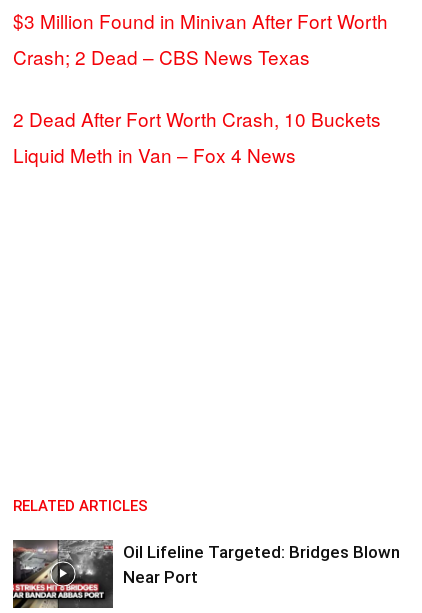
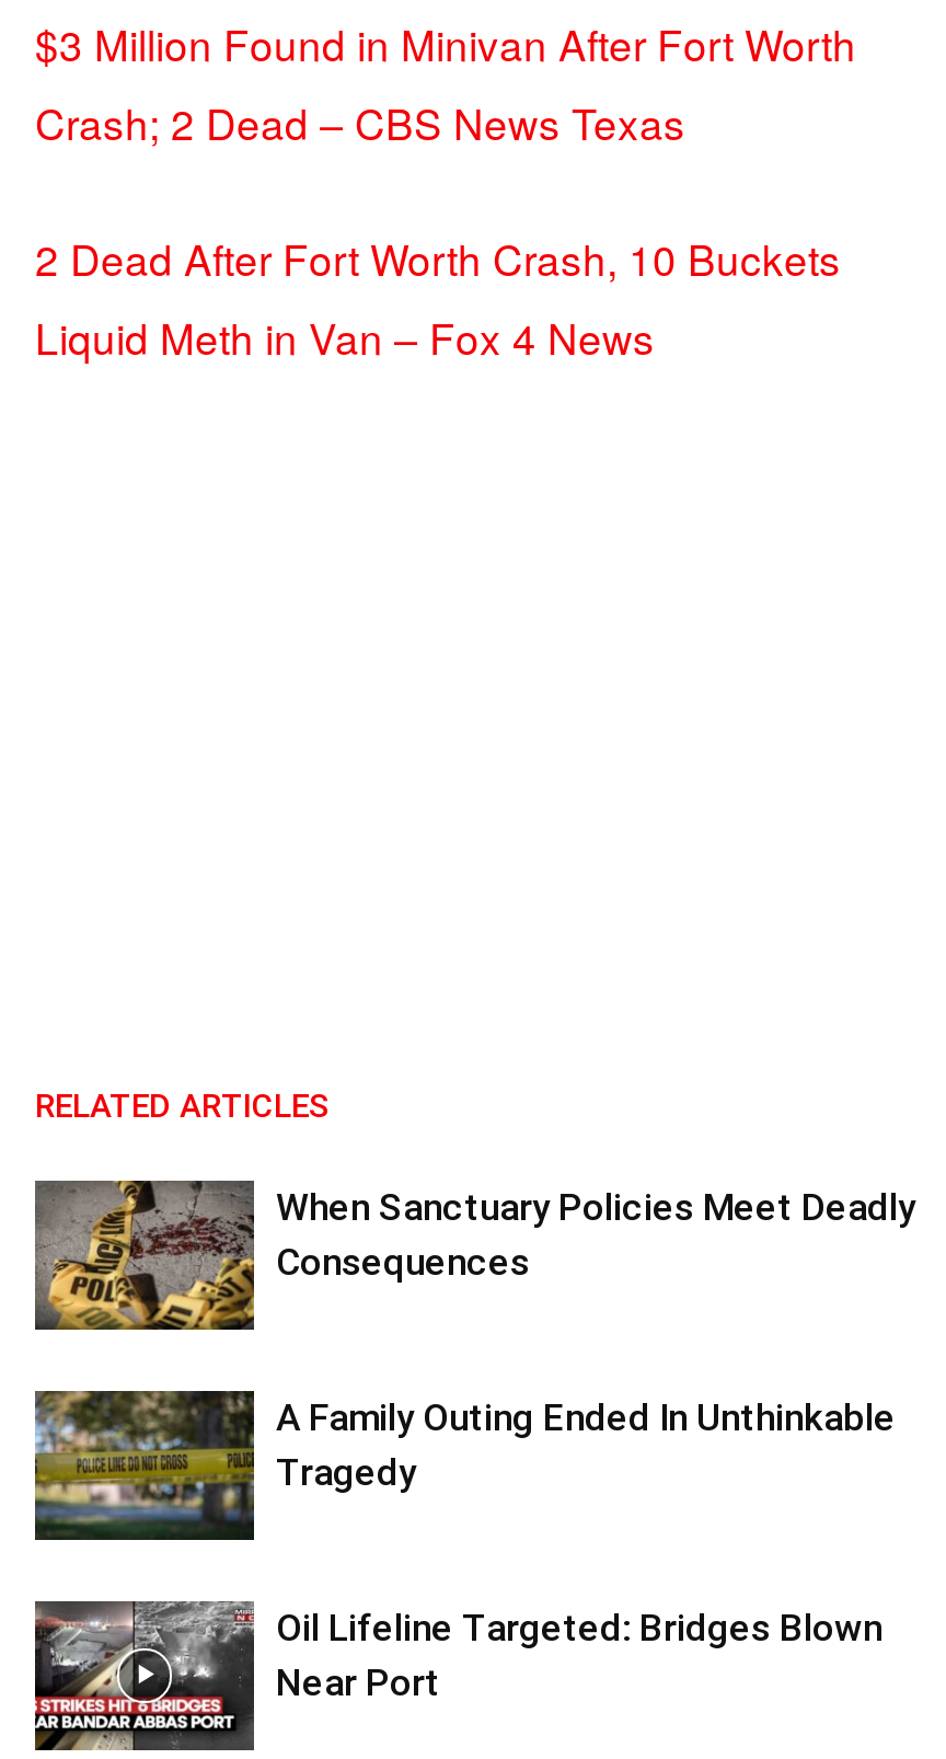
+ [image]
+ When Sanctuary Policies Meet Deadly
+ Consequences

+ [image]
+ A Family Outing Ended In Unthinkable
+ Tragedy
